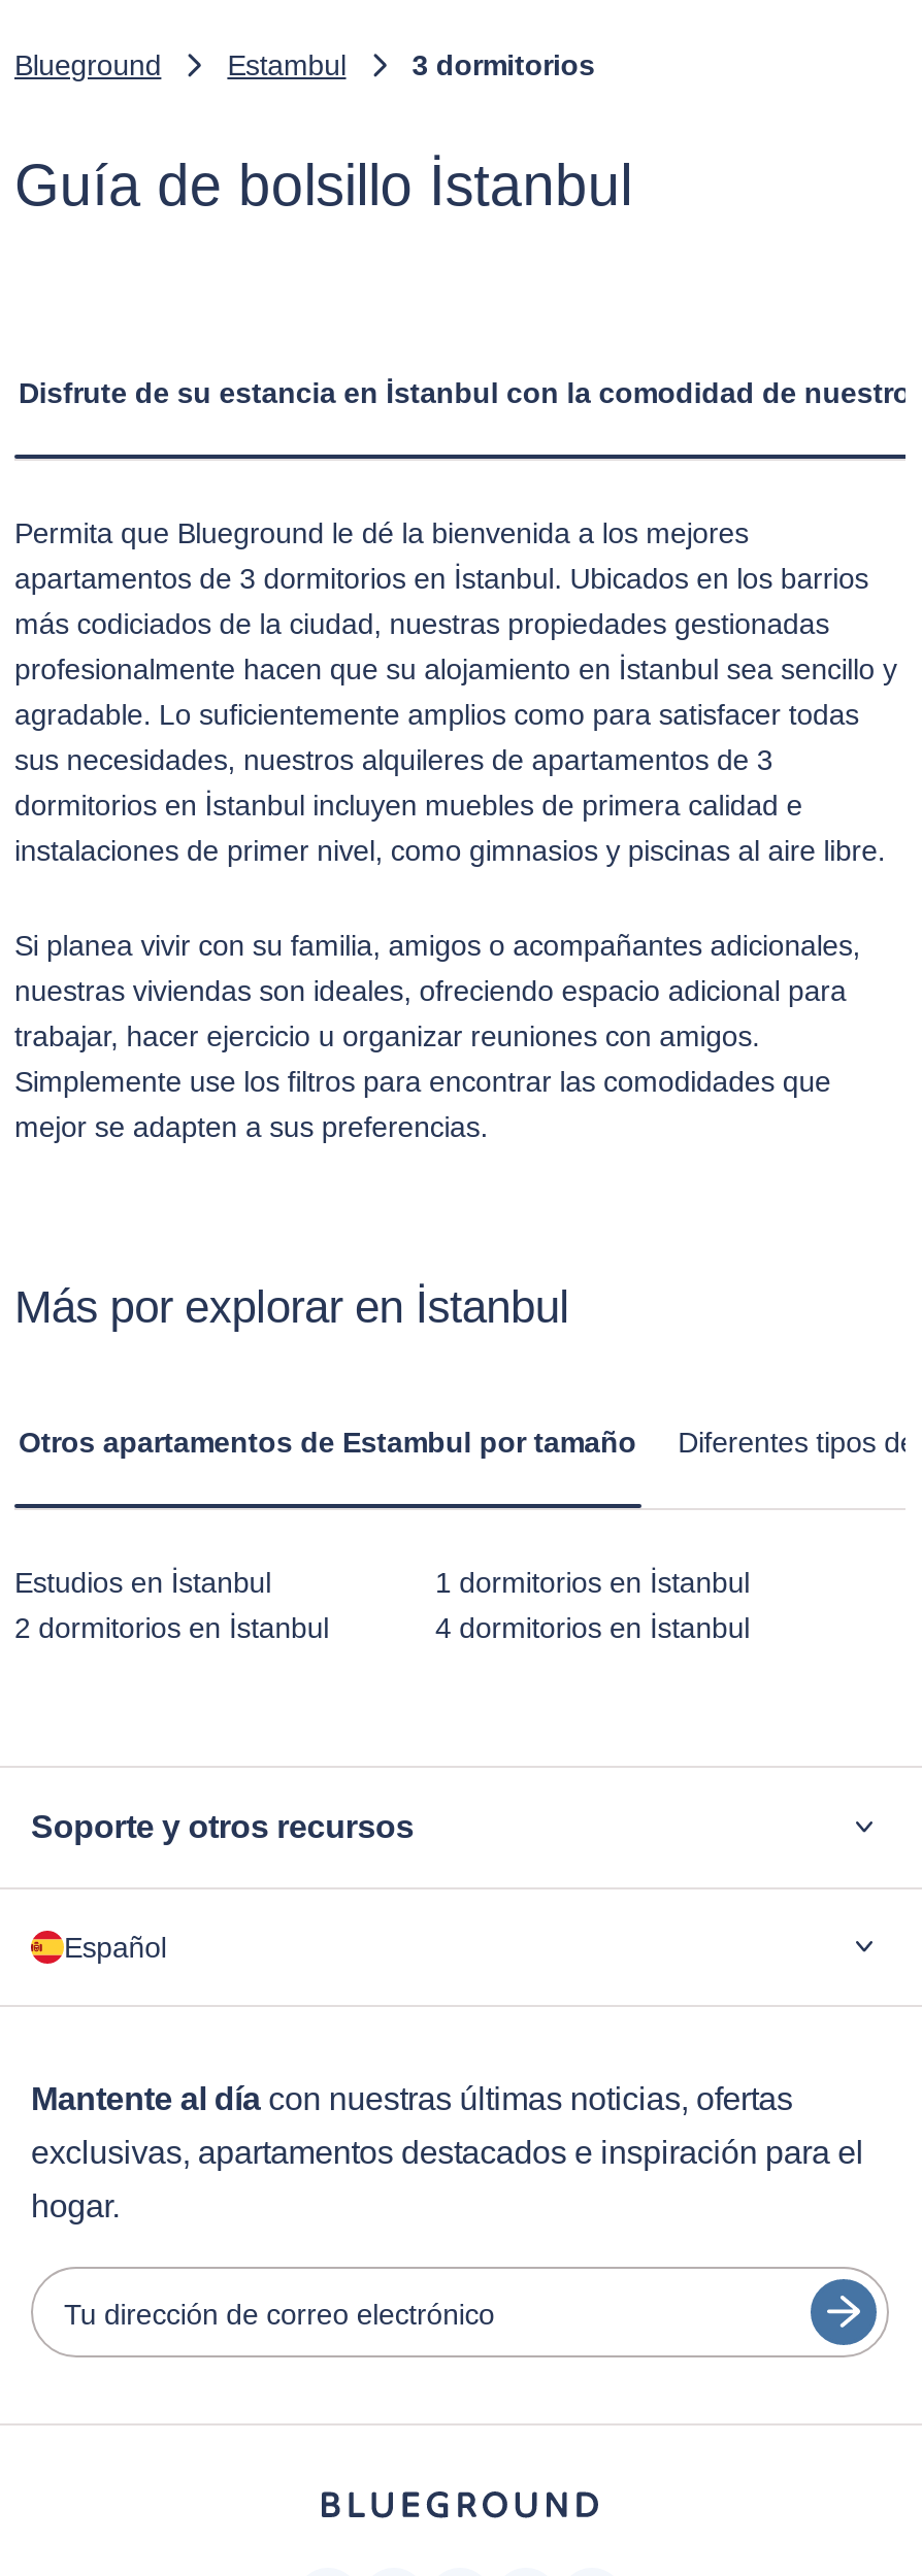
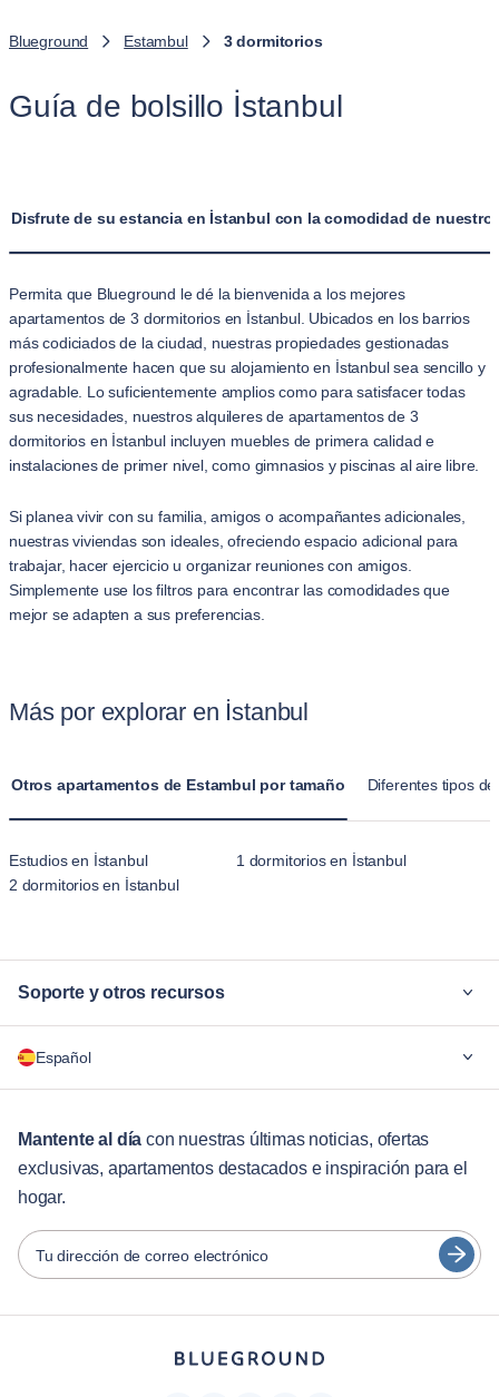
- 4 dormitorios en İstanbul
